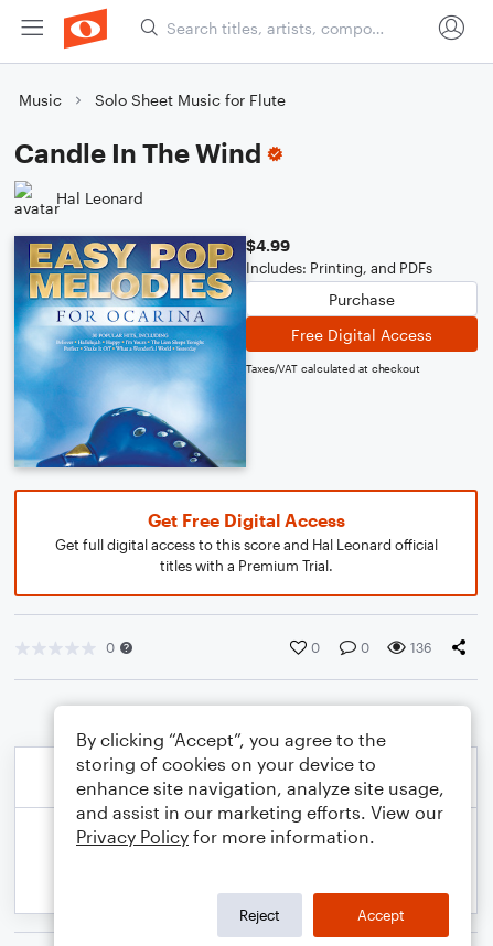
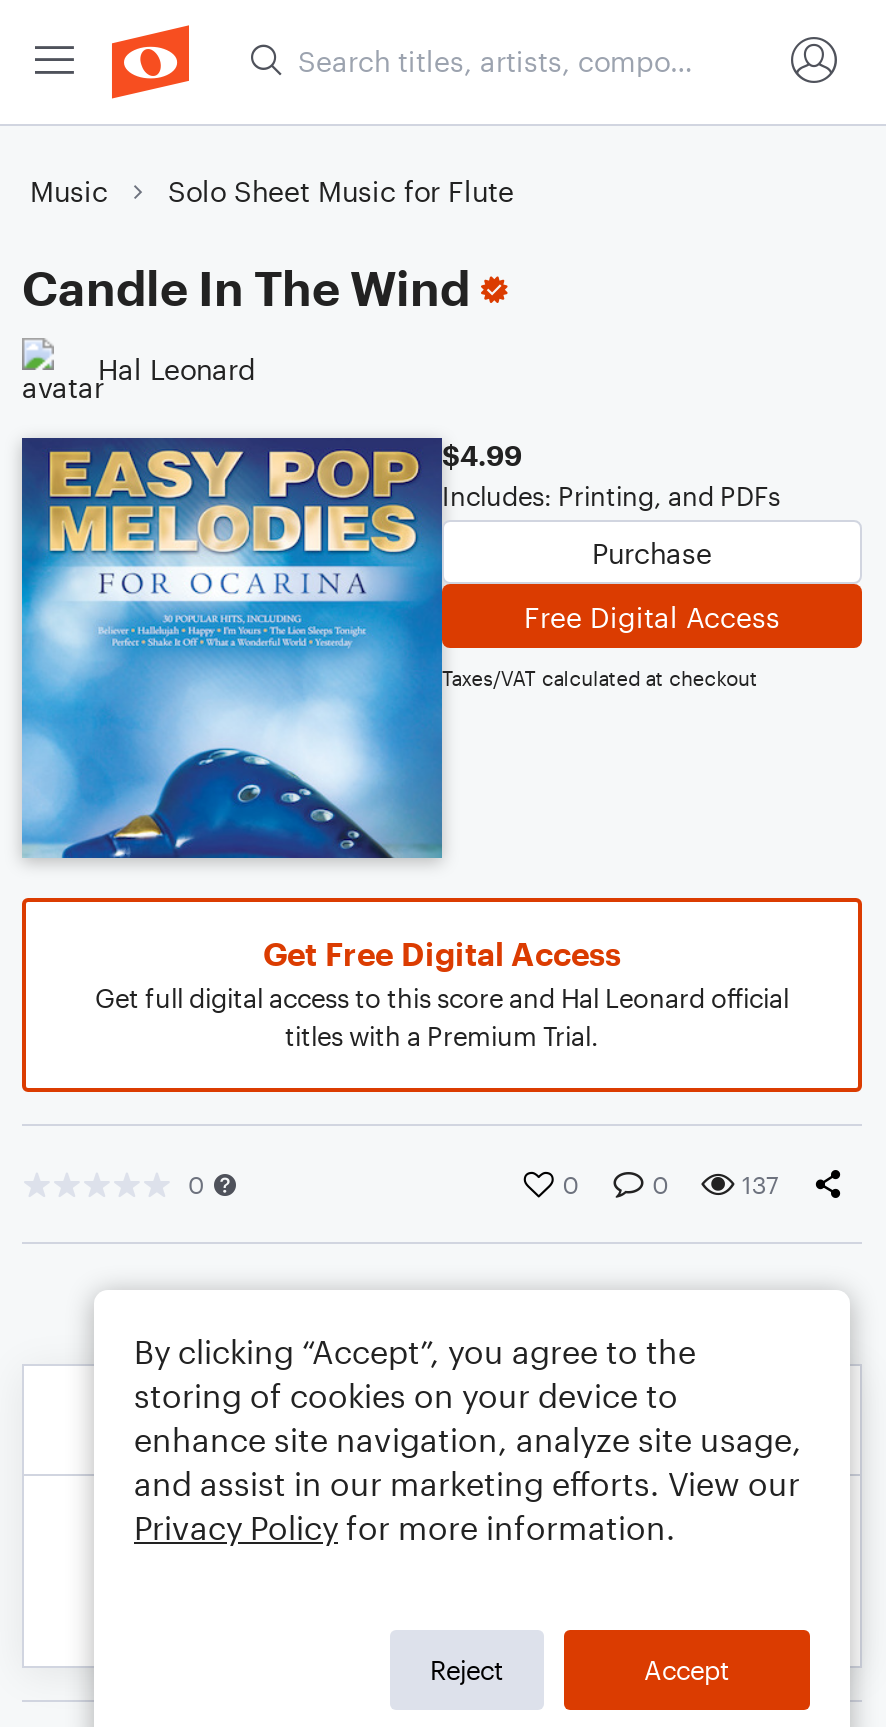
- 136
+ 137
